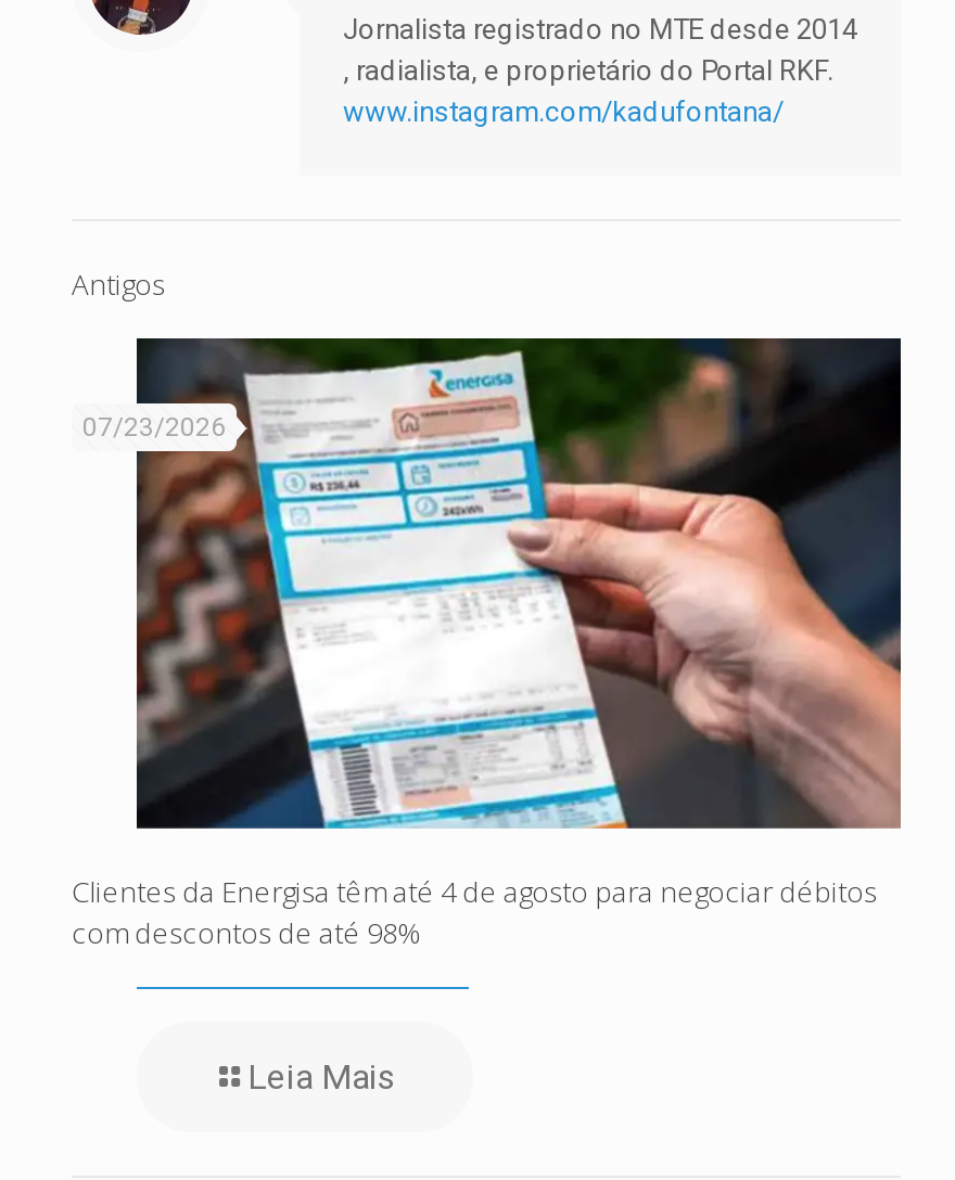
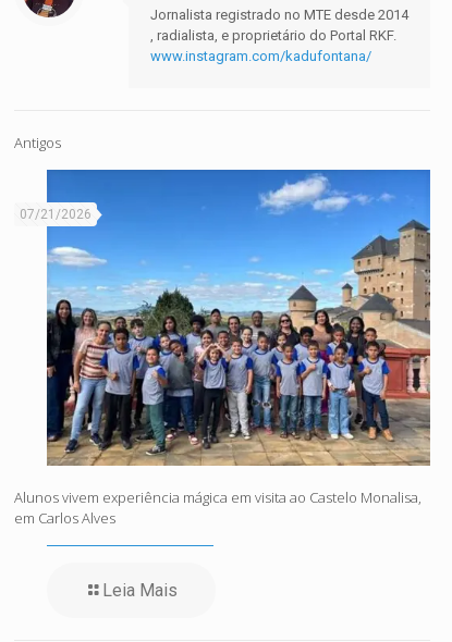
- [image]
- 07/23/2026
+ [image]
+ 07/21/2026

- Clientes da Energisa têm até 4 de agosto para negociar débitos
- com descontos de até 98%
+ Alunos vivem experiência mágica em visita ao Castelo Monalisa,
+ em Carlos Alves
